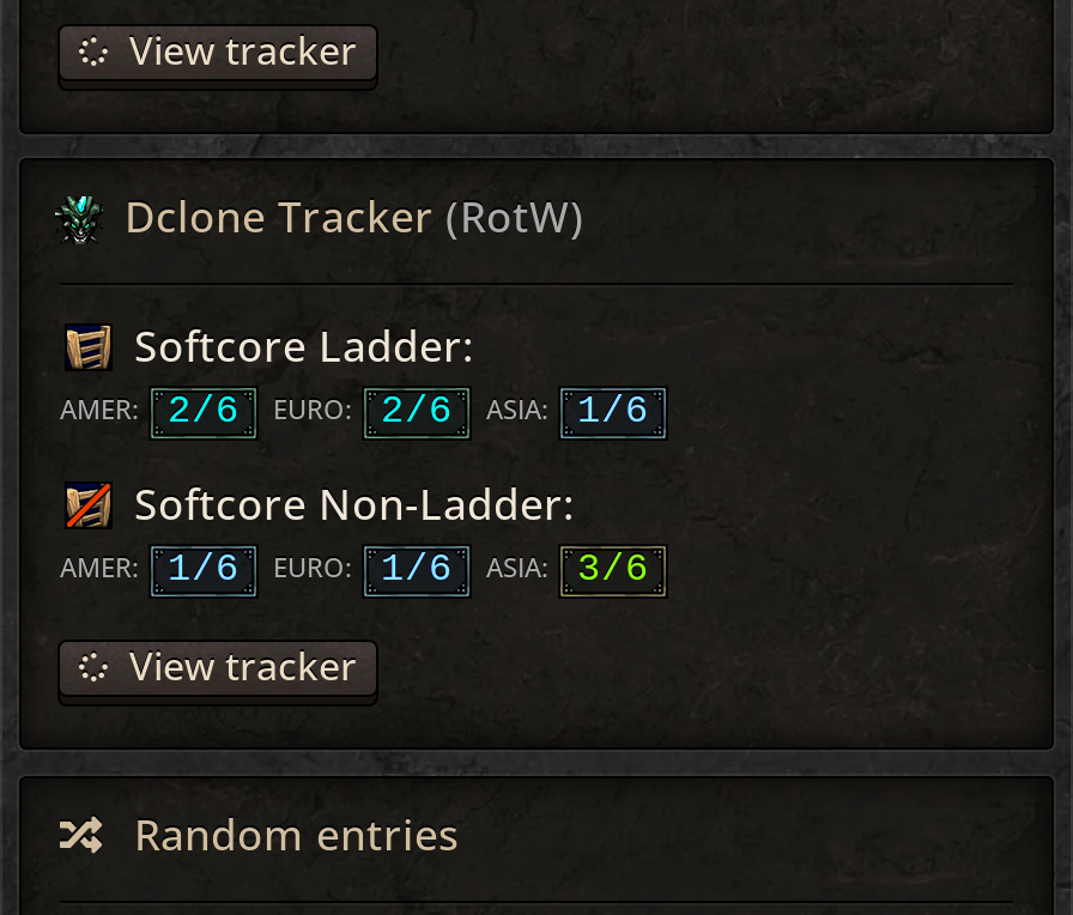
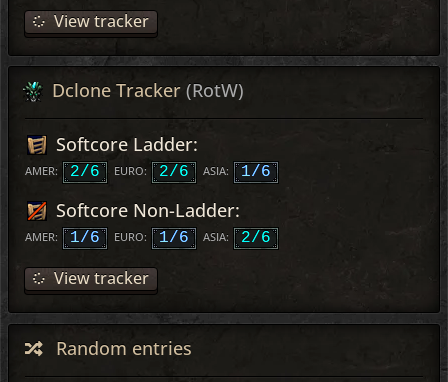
- AMER: 1/6 EURO: 1/6 ASIA: 3/6
+ AMER: 1/6 EURO: 1/6 ASIA: 2/6
